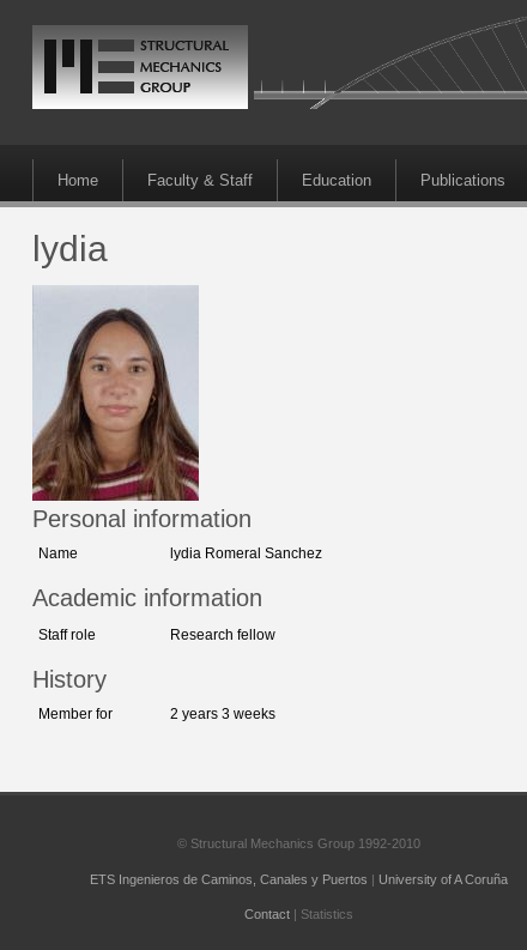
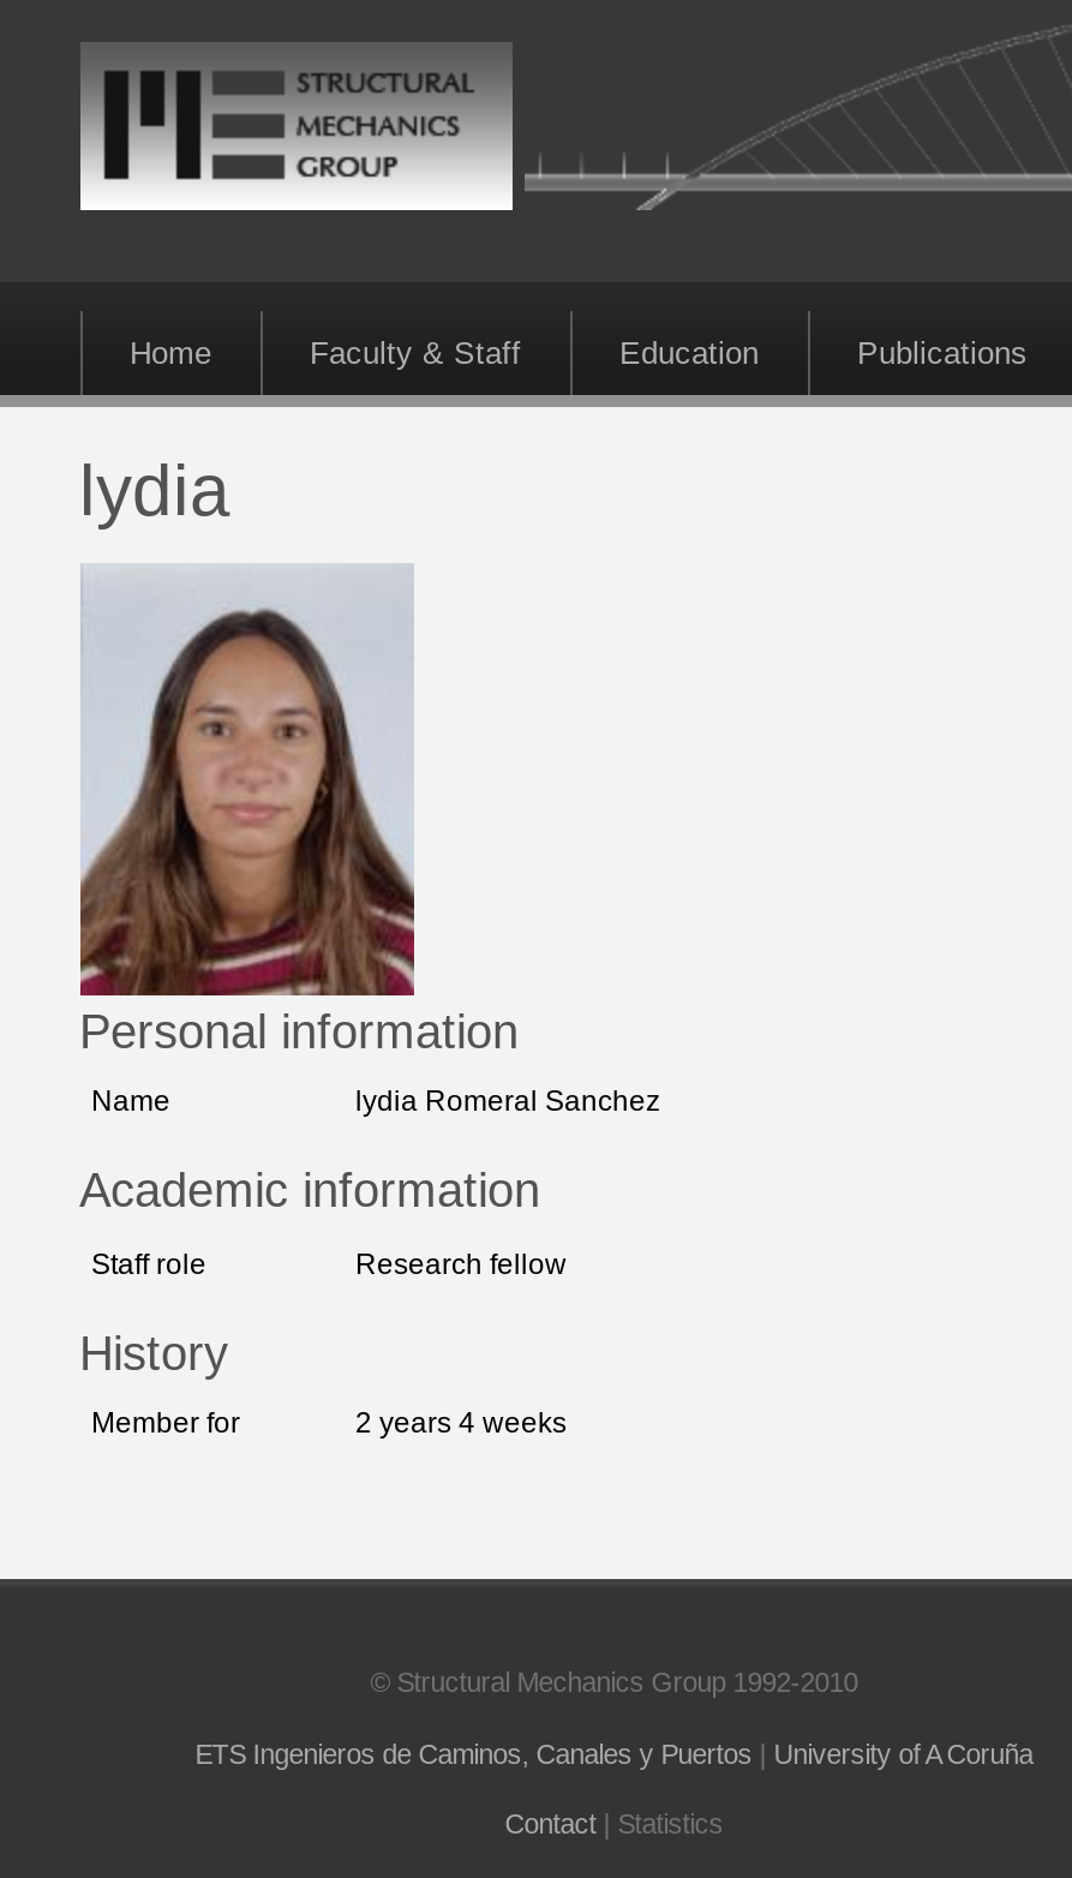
- 2 years 3 weeks
+ 2 years 4 weeks
